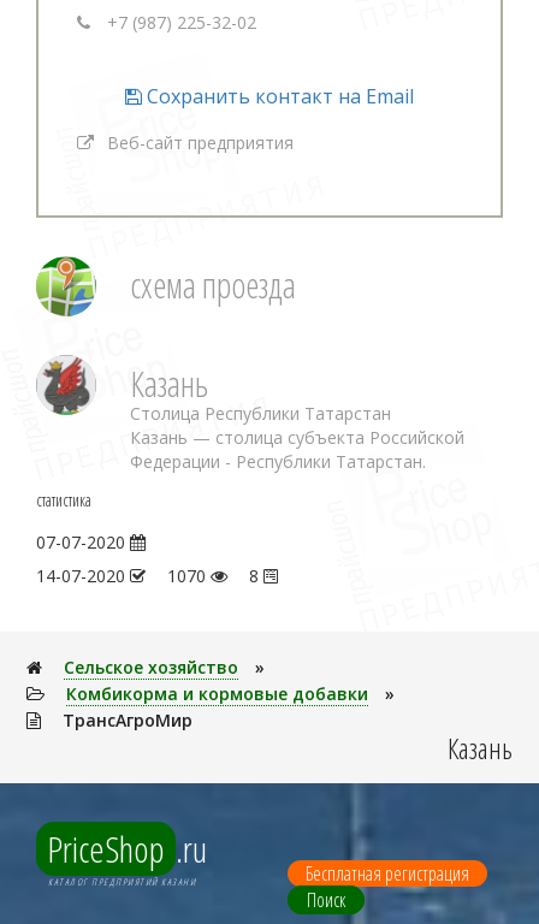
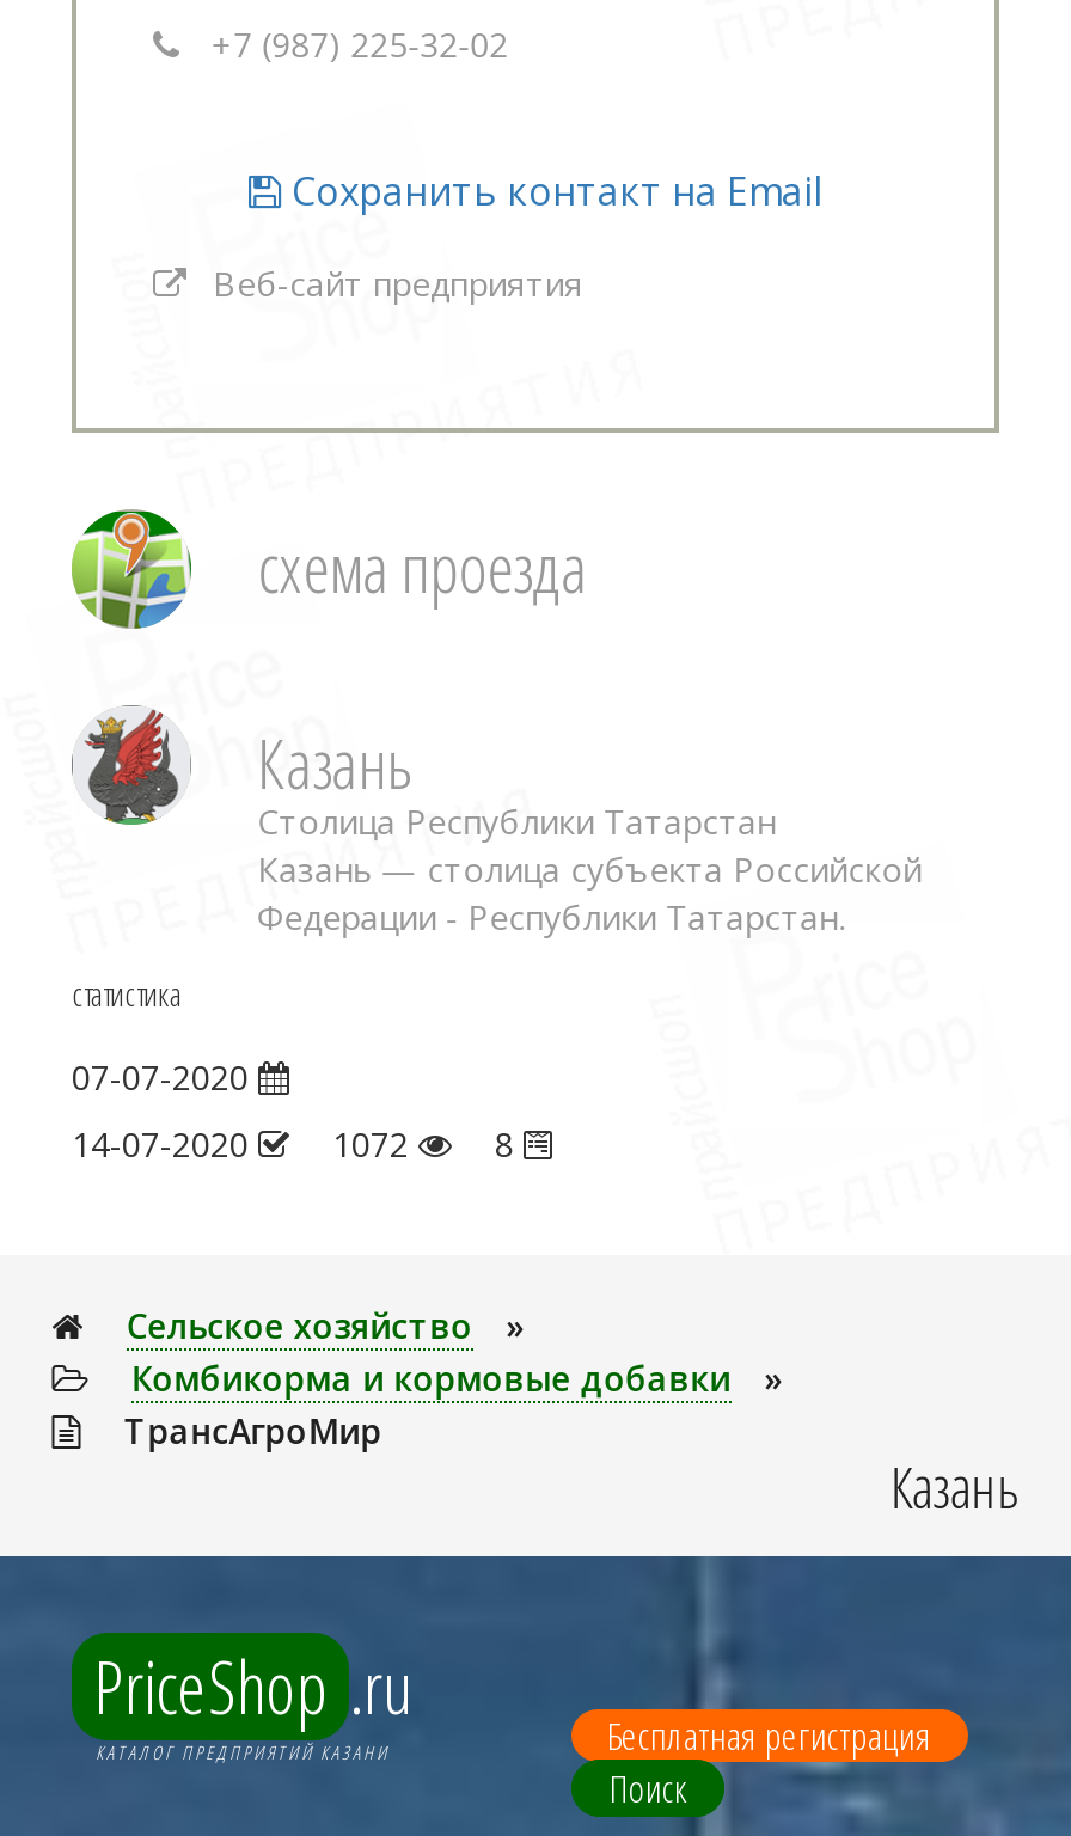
- 14-07-2020 1070 8
+ 14-07-2020 1072 8
